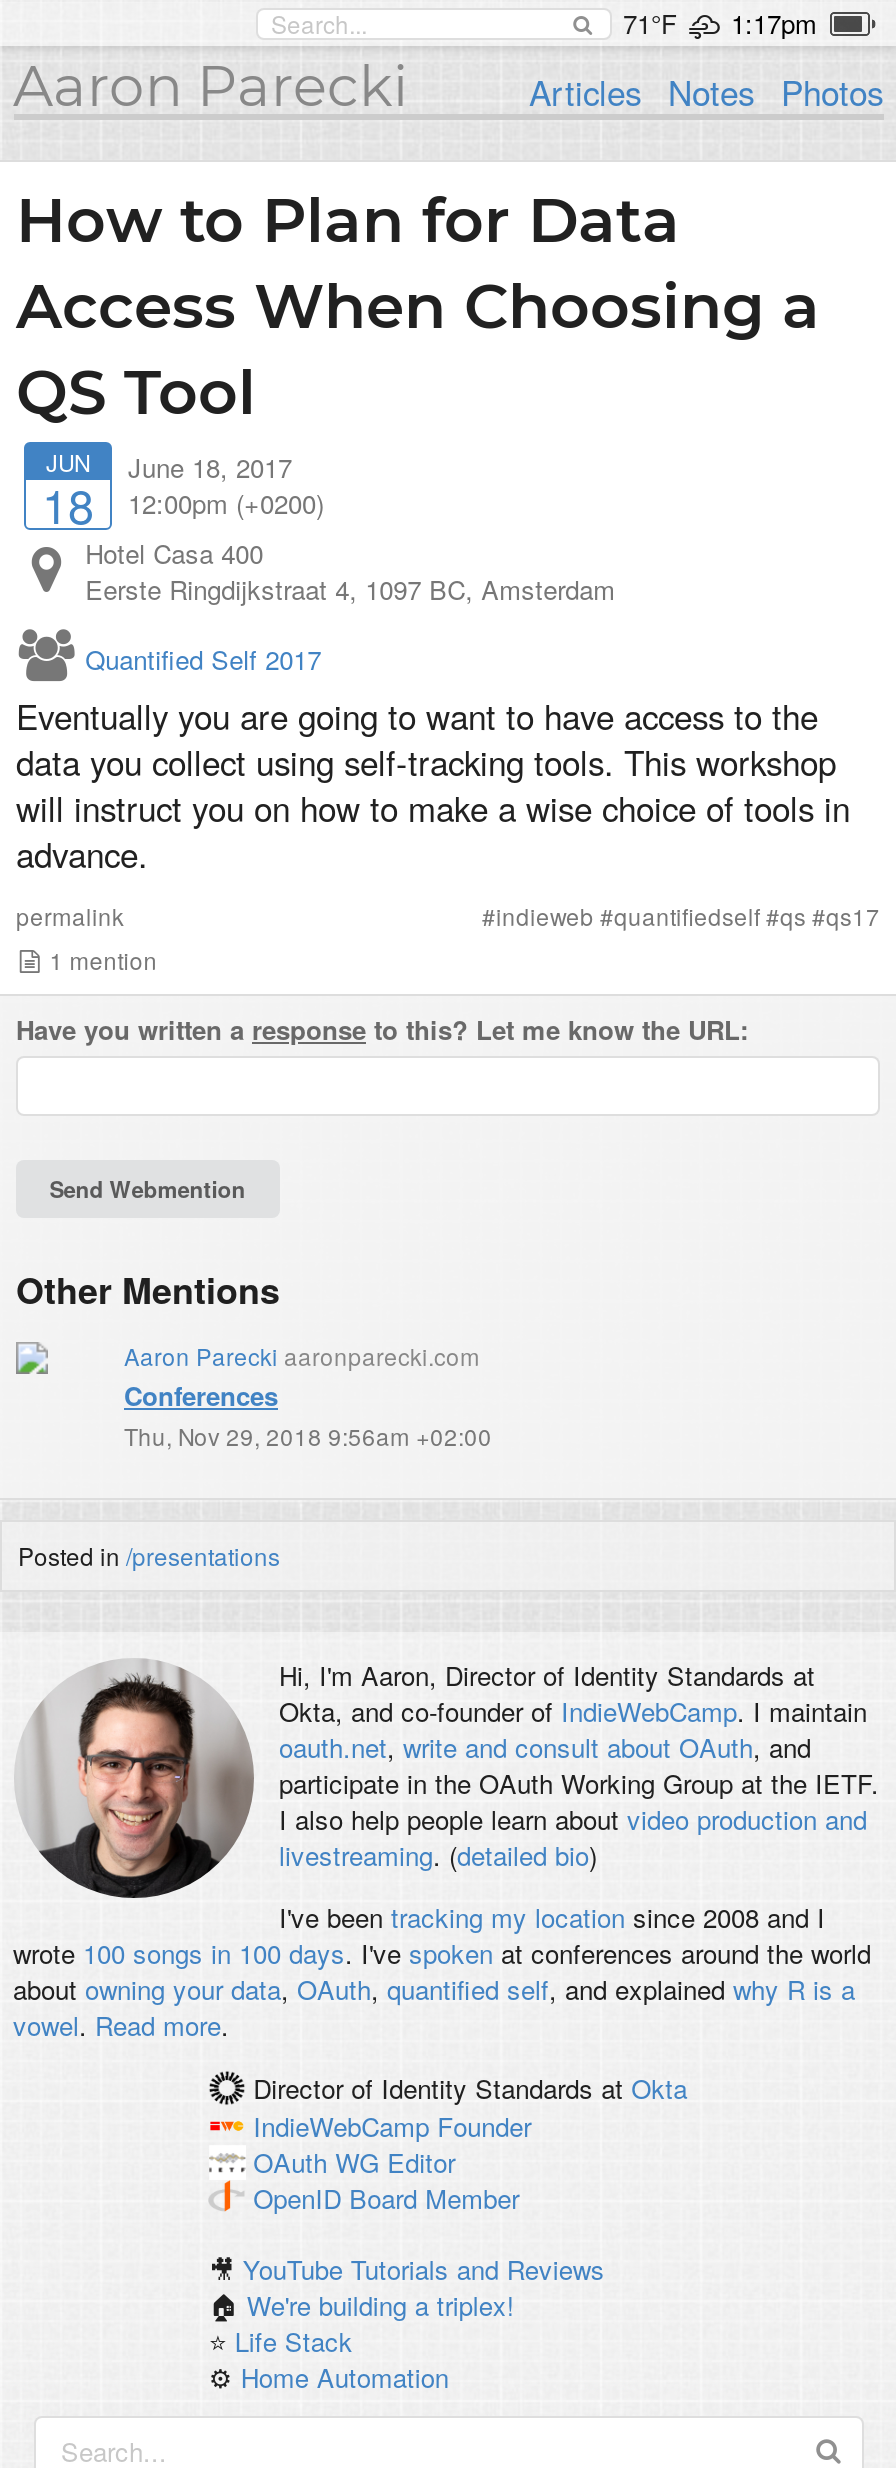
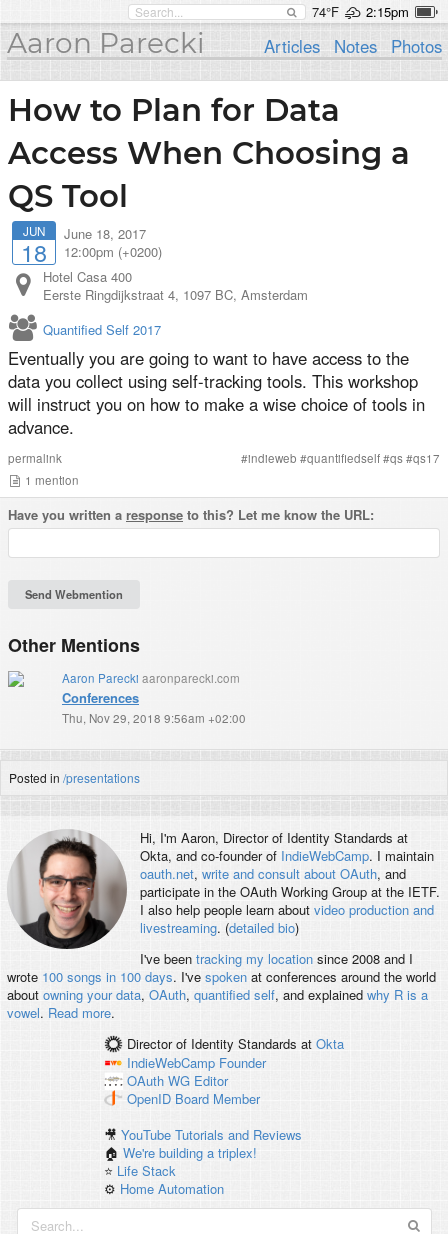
- 71°F
- 1:17pm
+ 74°F
+ 2:15pm
